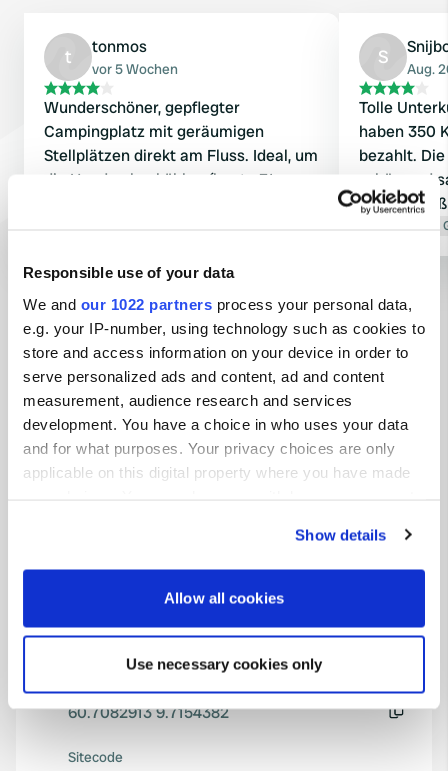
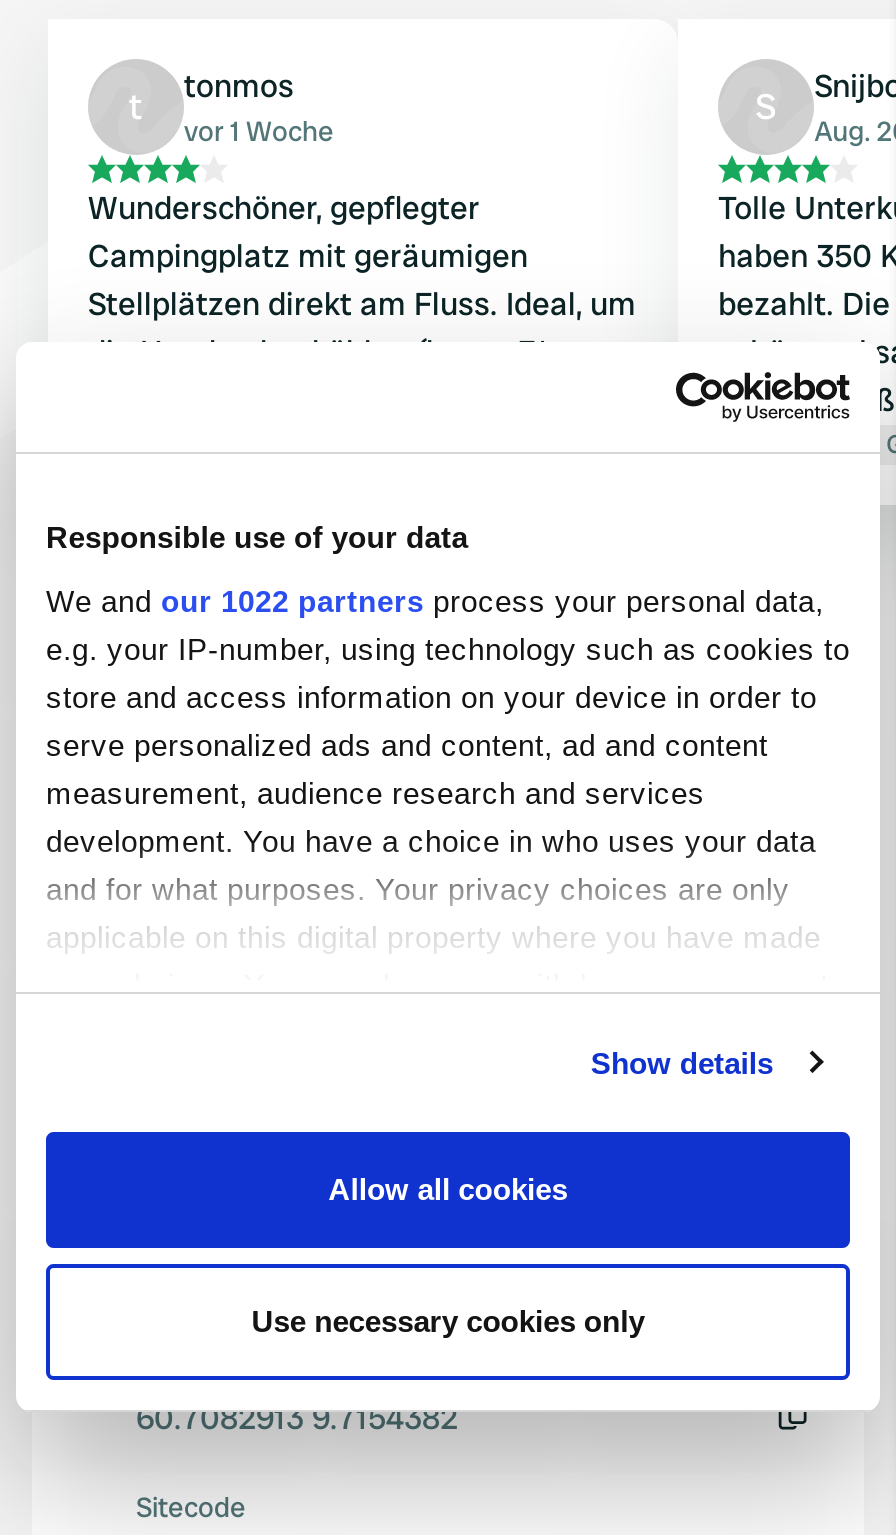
- vor 5 Wochen
+ vor 1 Woche
